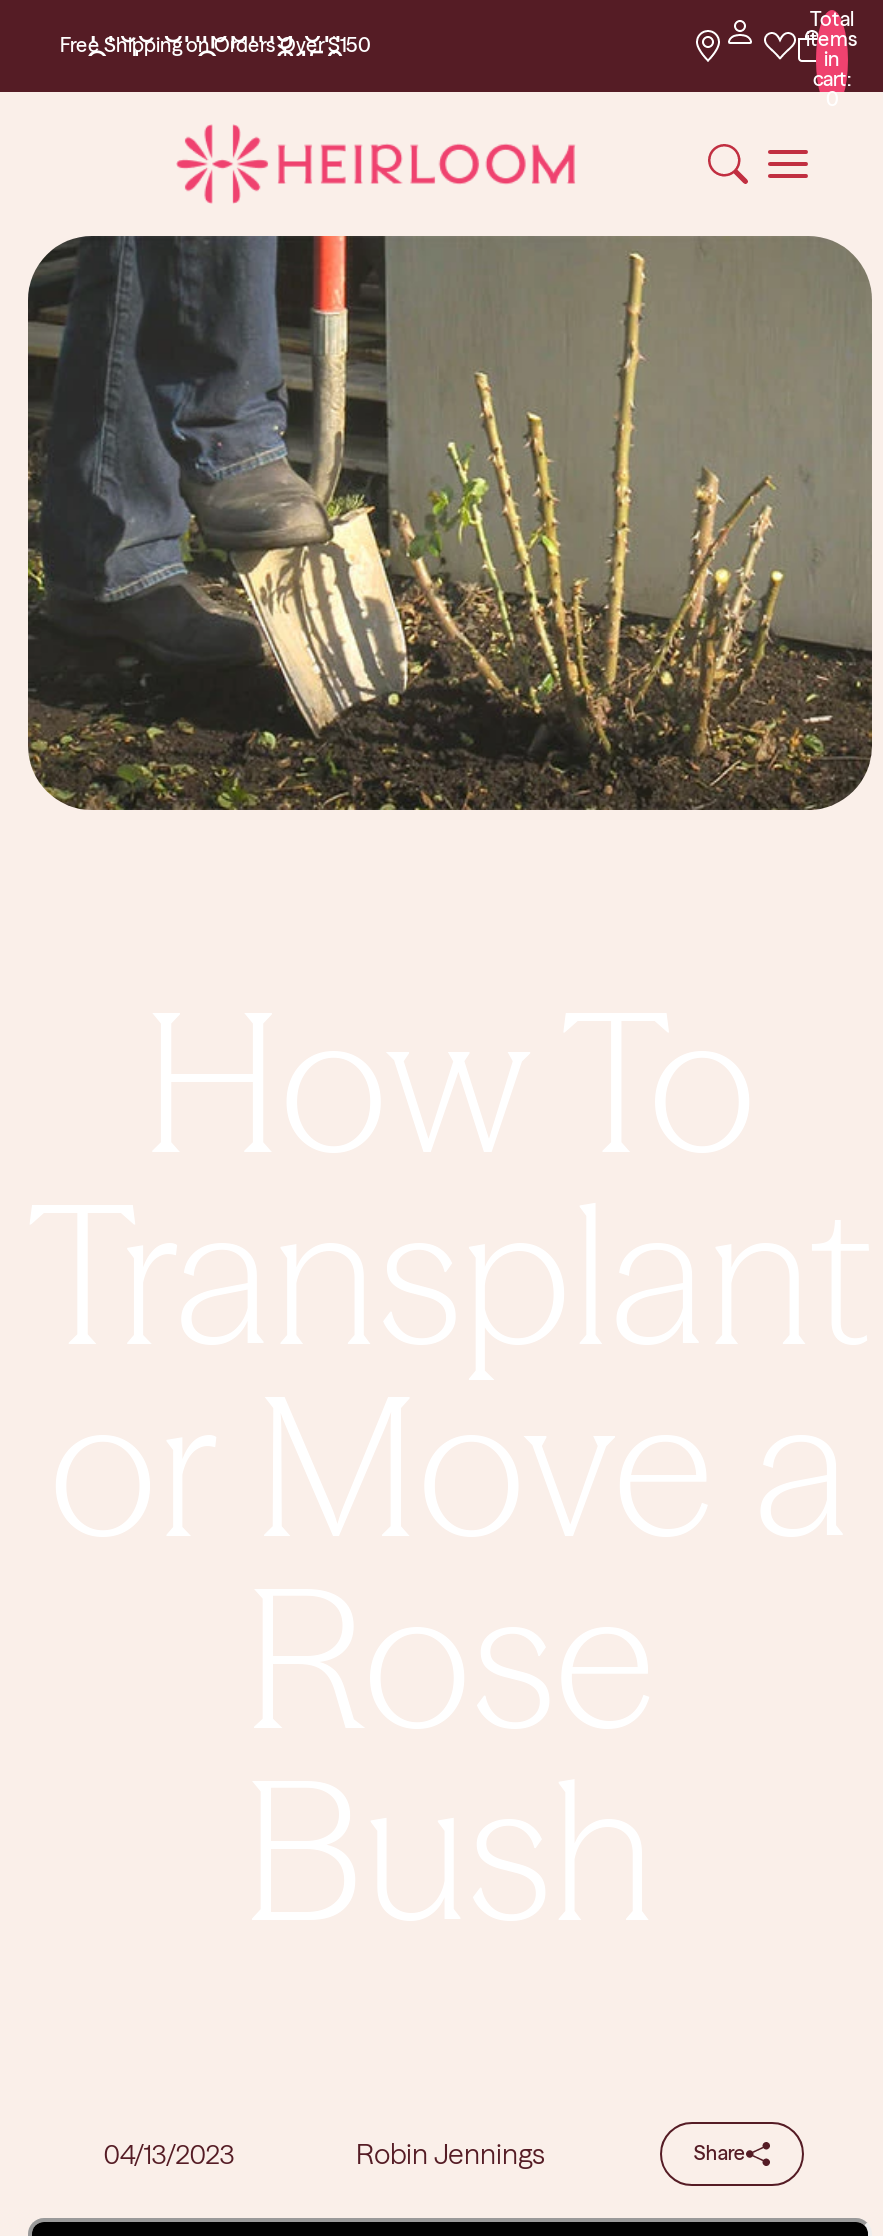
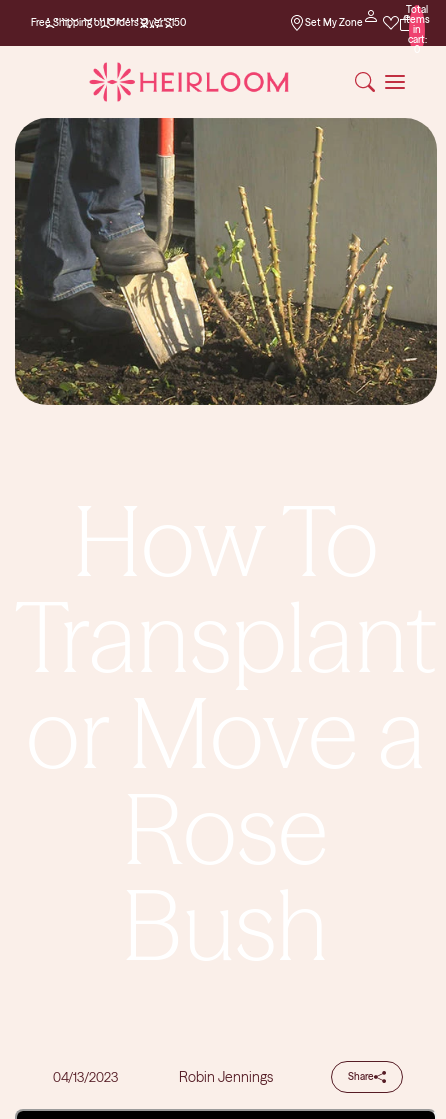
+ Set My Zone
